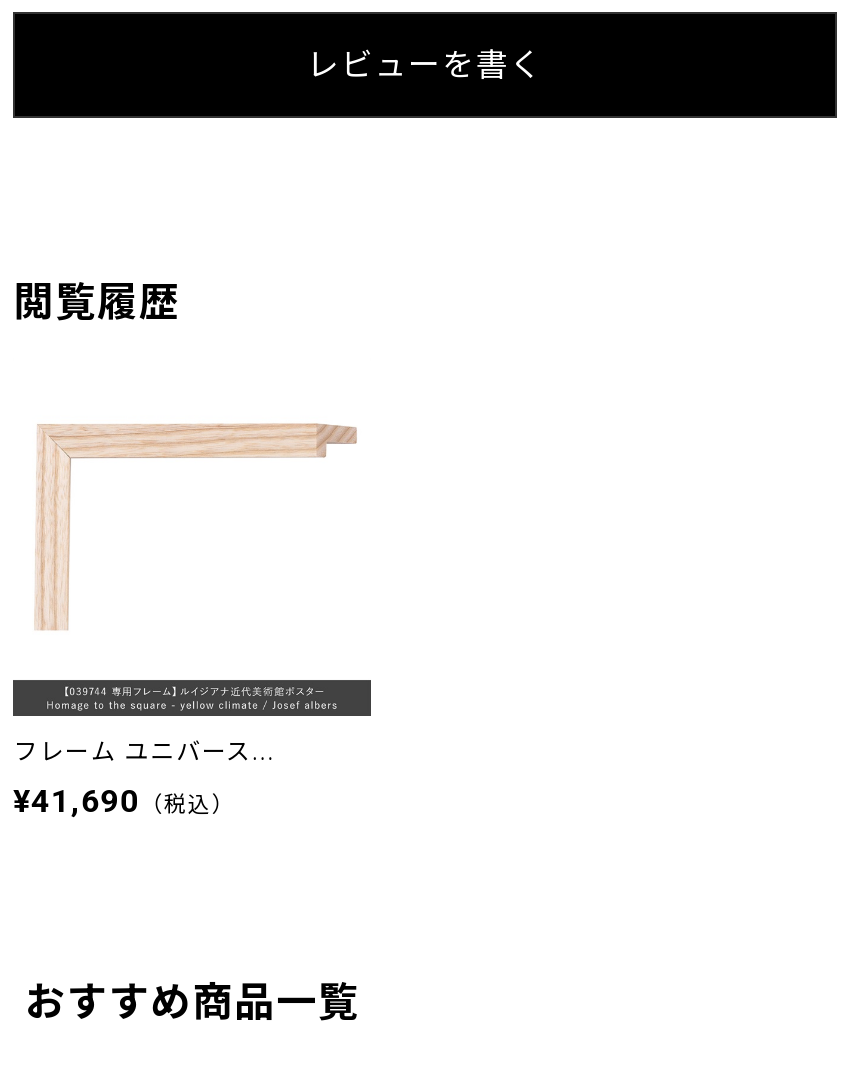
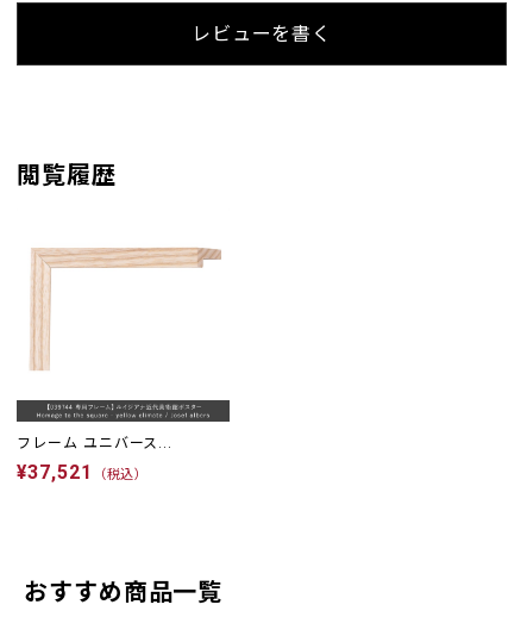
- ¥41,690（税込）
+ ¥37,521（税込）
